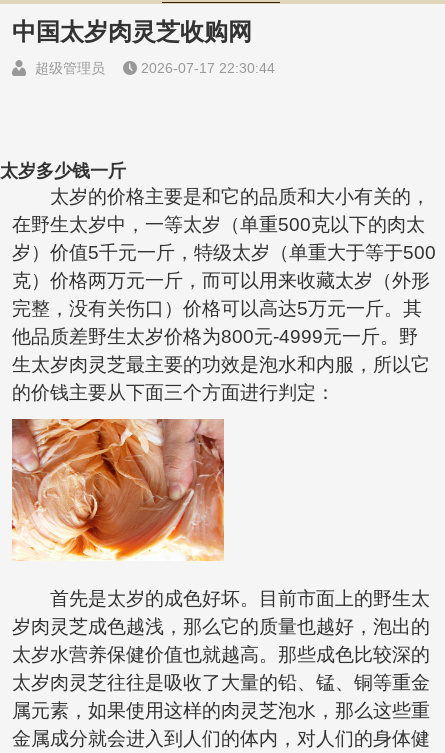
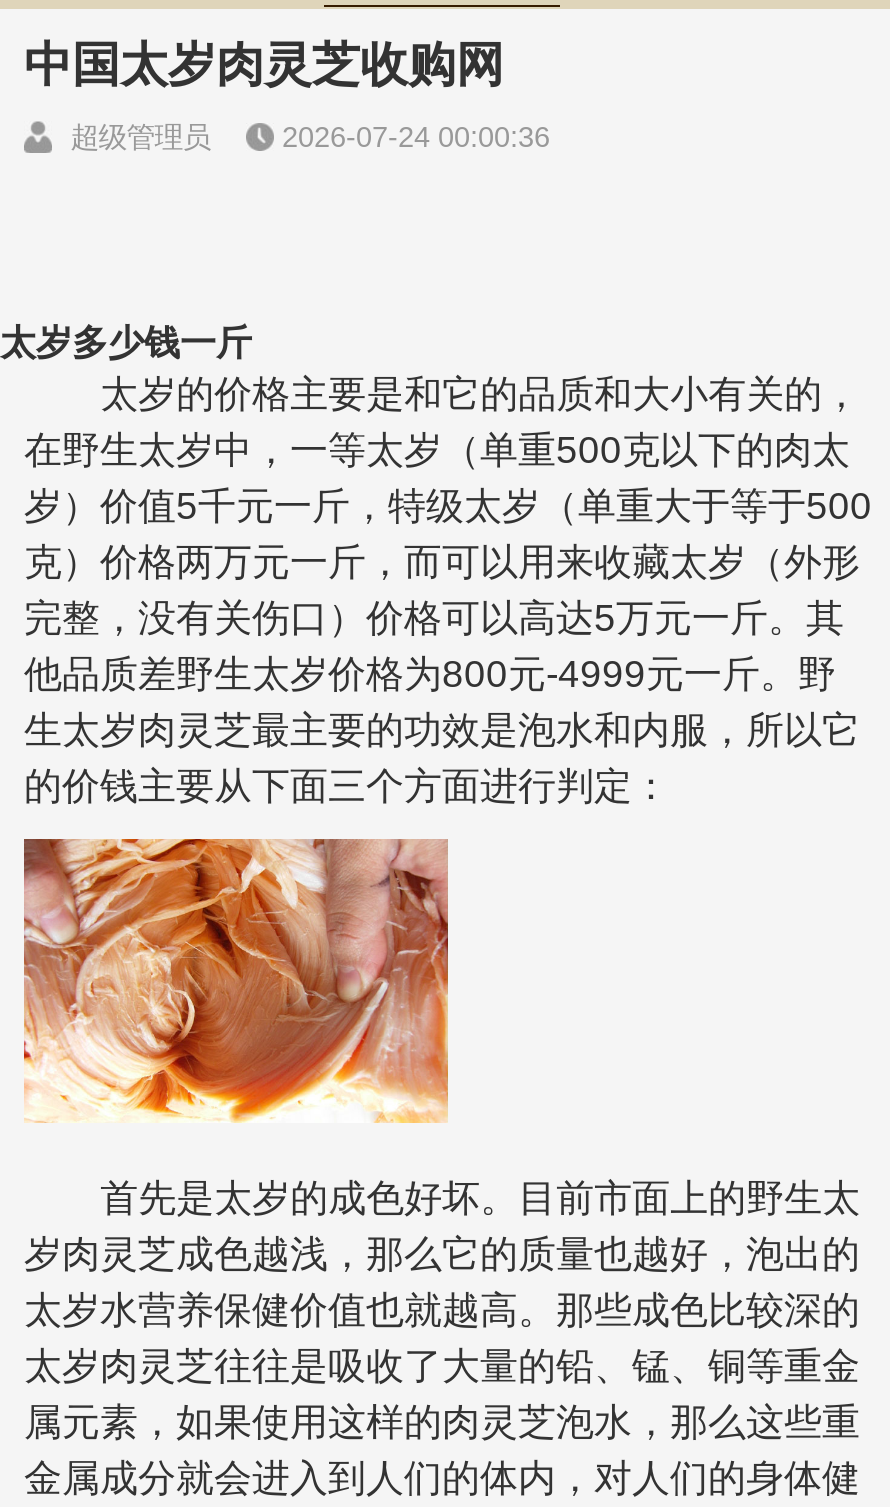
- 2026-07-17 22:30:44
+ 2026-07-24 00:00:36
